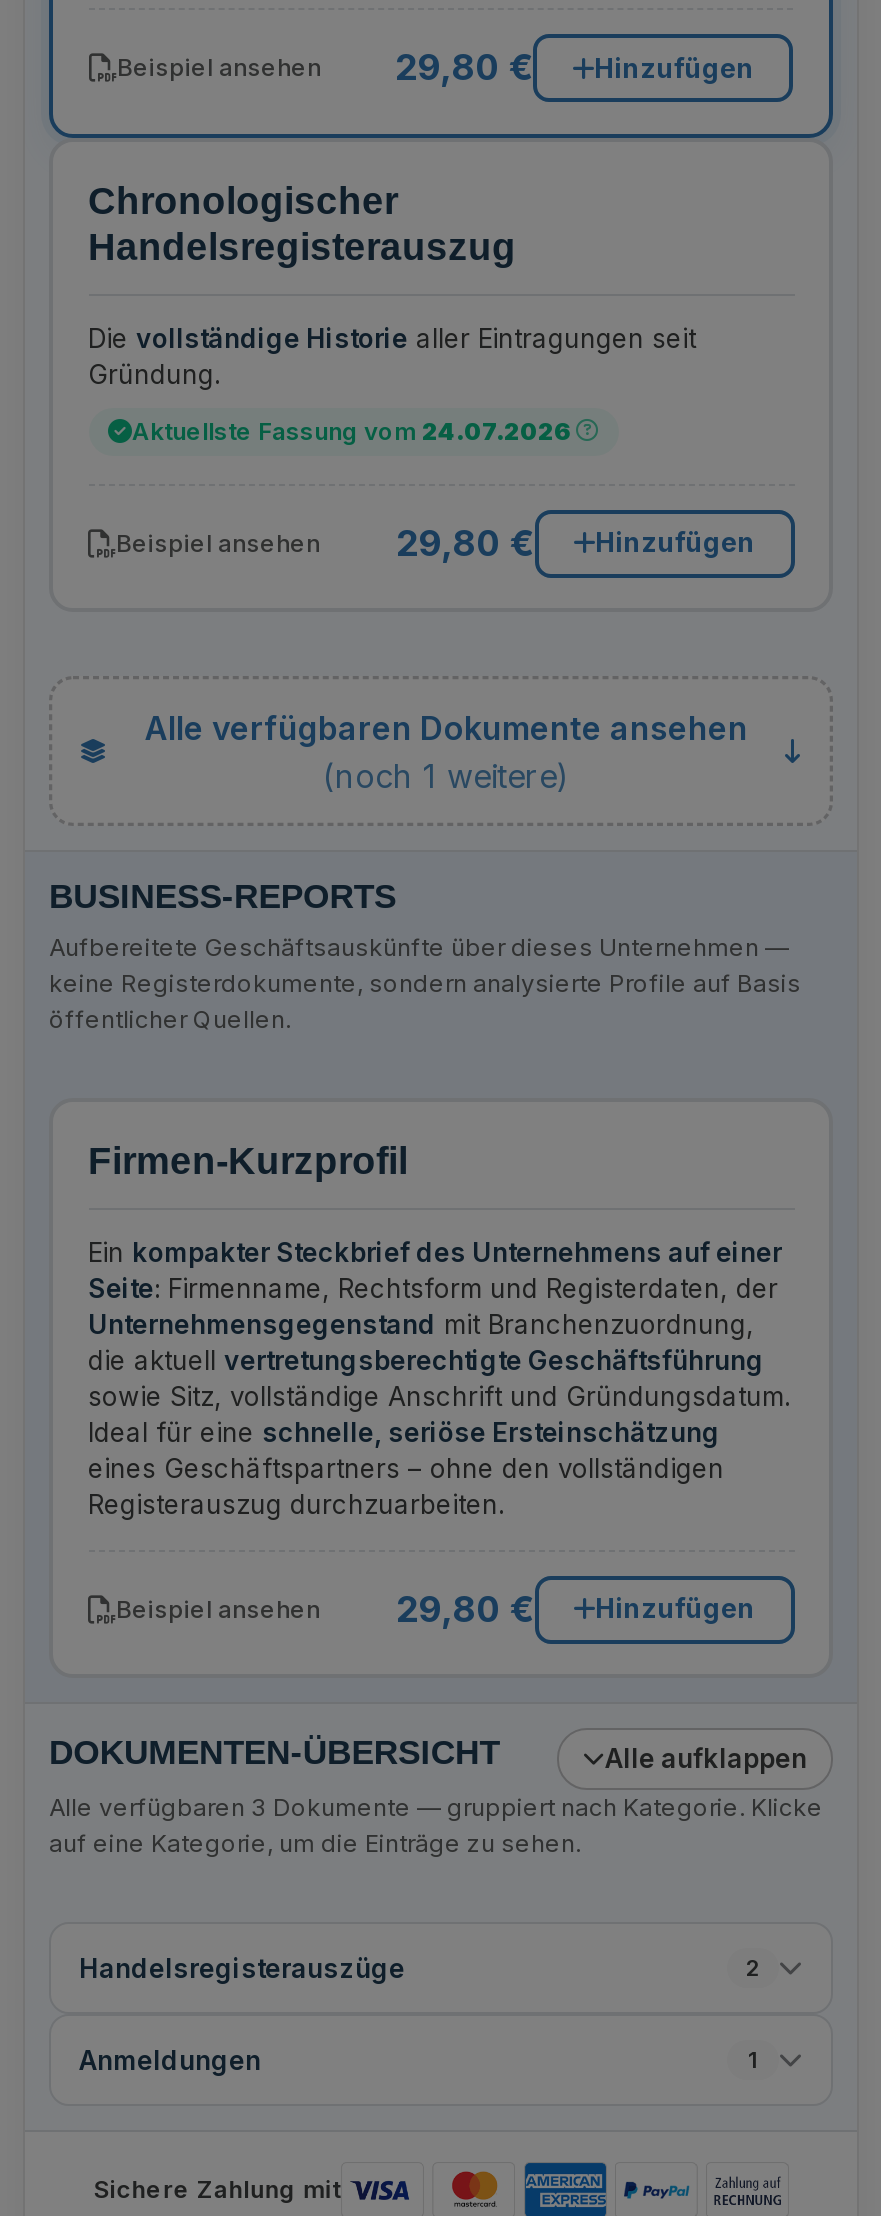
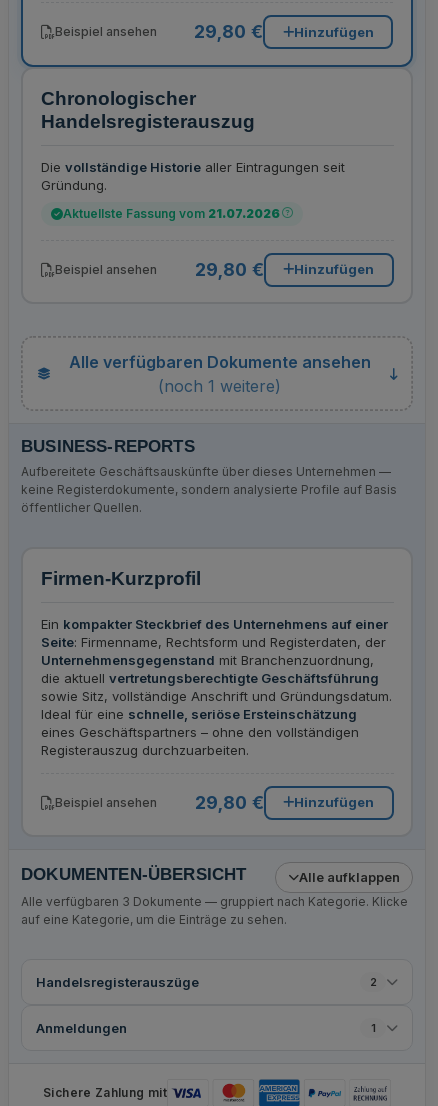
- Aktuellste Fassung vom 24.07.2026
+ Aktuellste Fassung vom 21.07.2026
